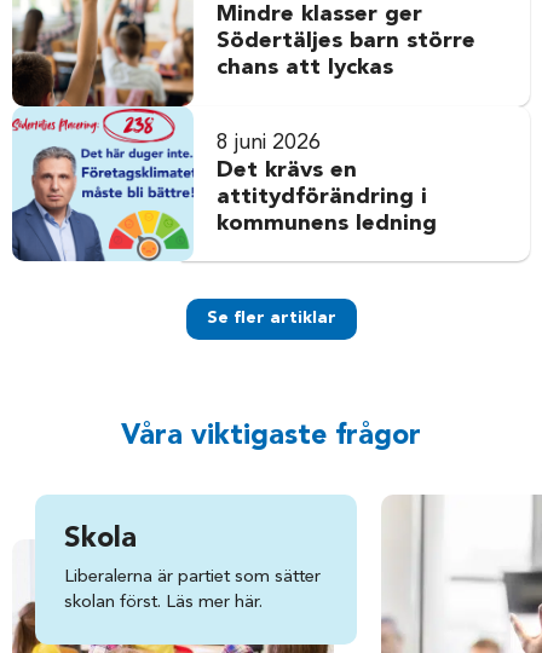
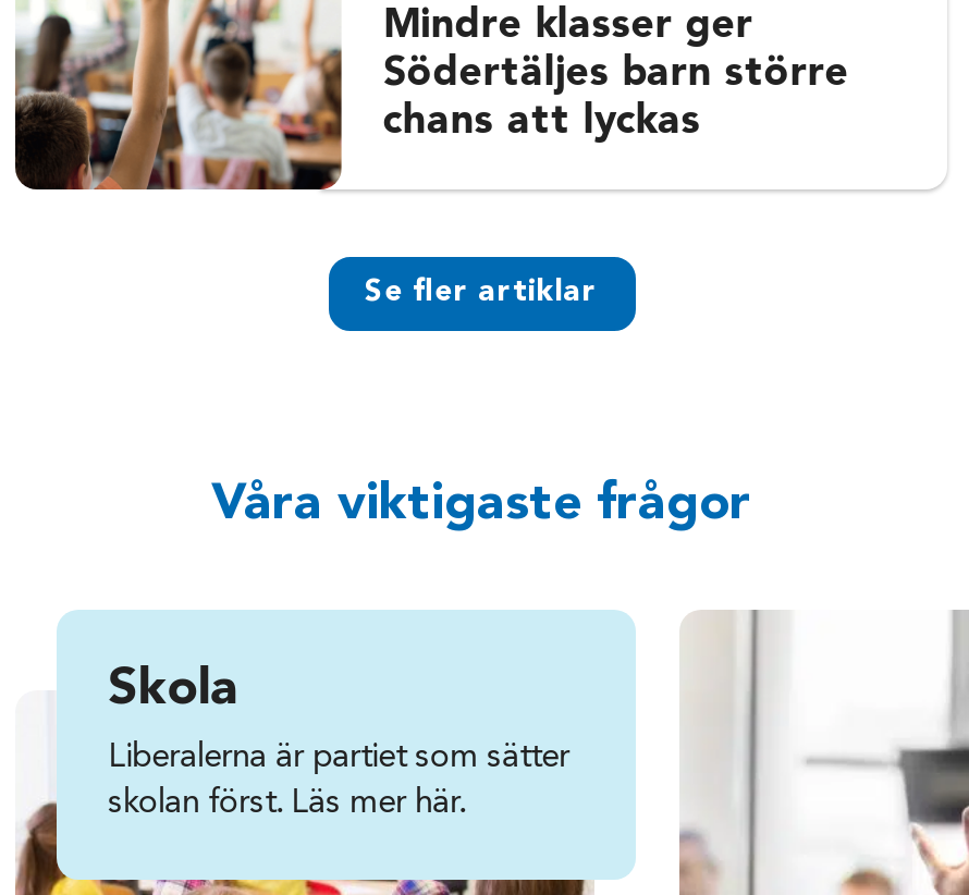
- [image]
- 8 juni 2026
- Det krävs en
- attitydförändring i
- kommunens ledning
